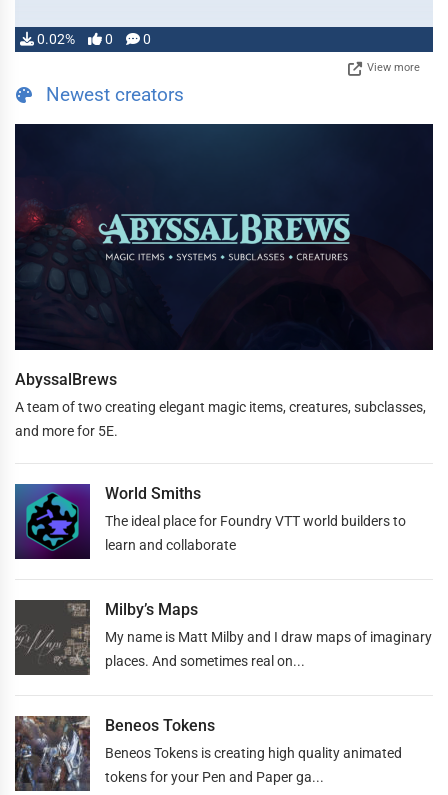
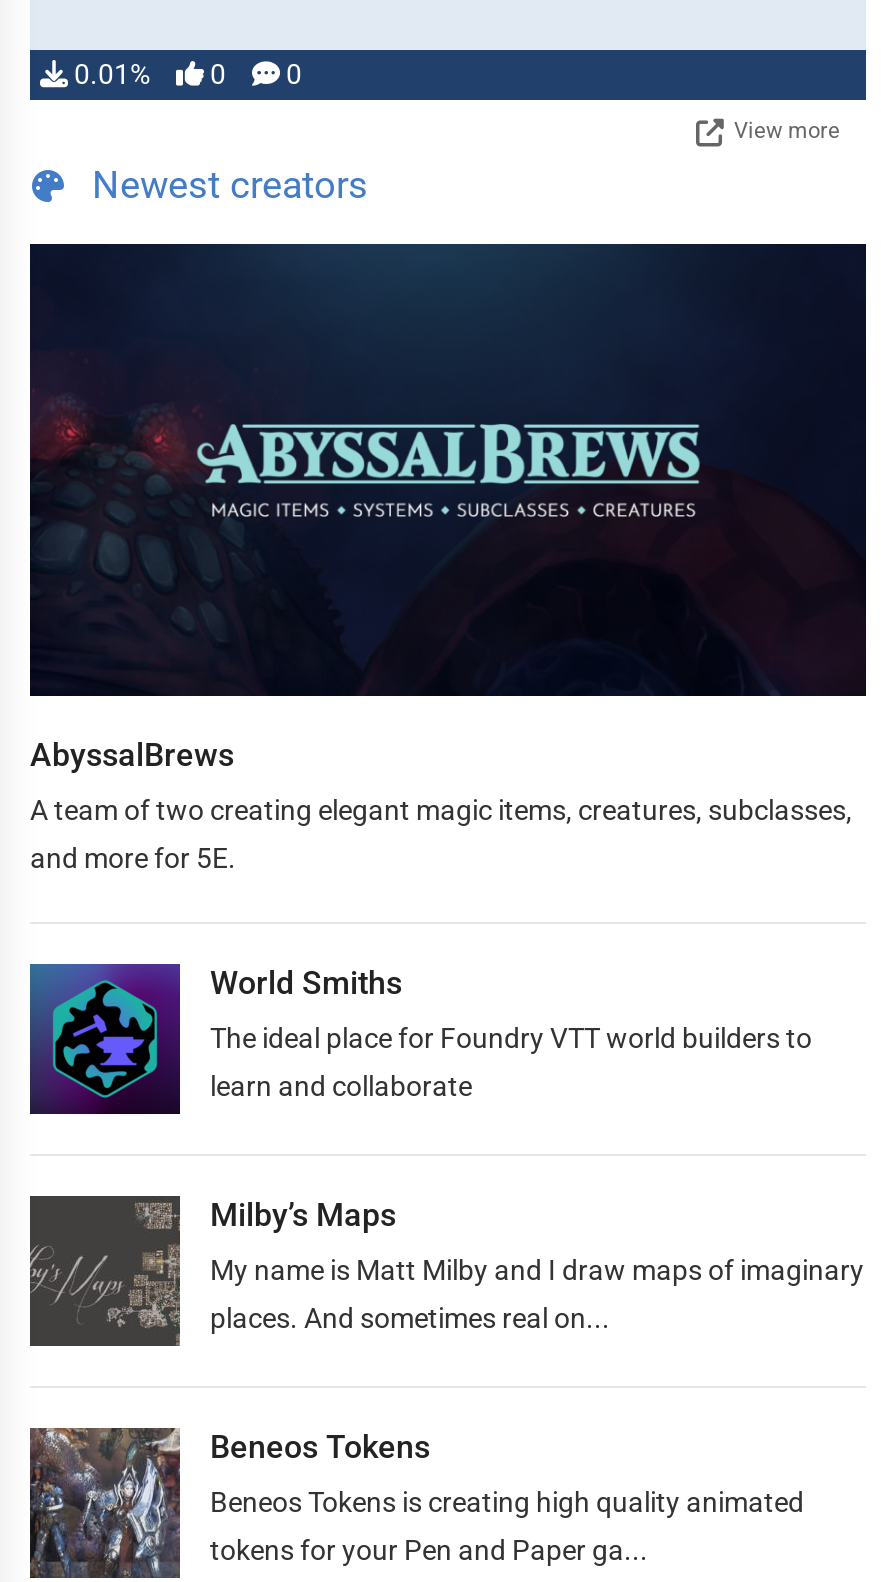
- 0.02% 0 0
+ 0.01% 0 0
